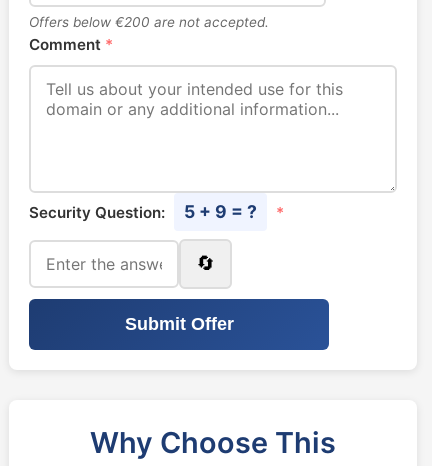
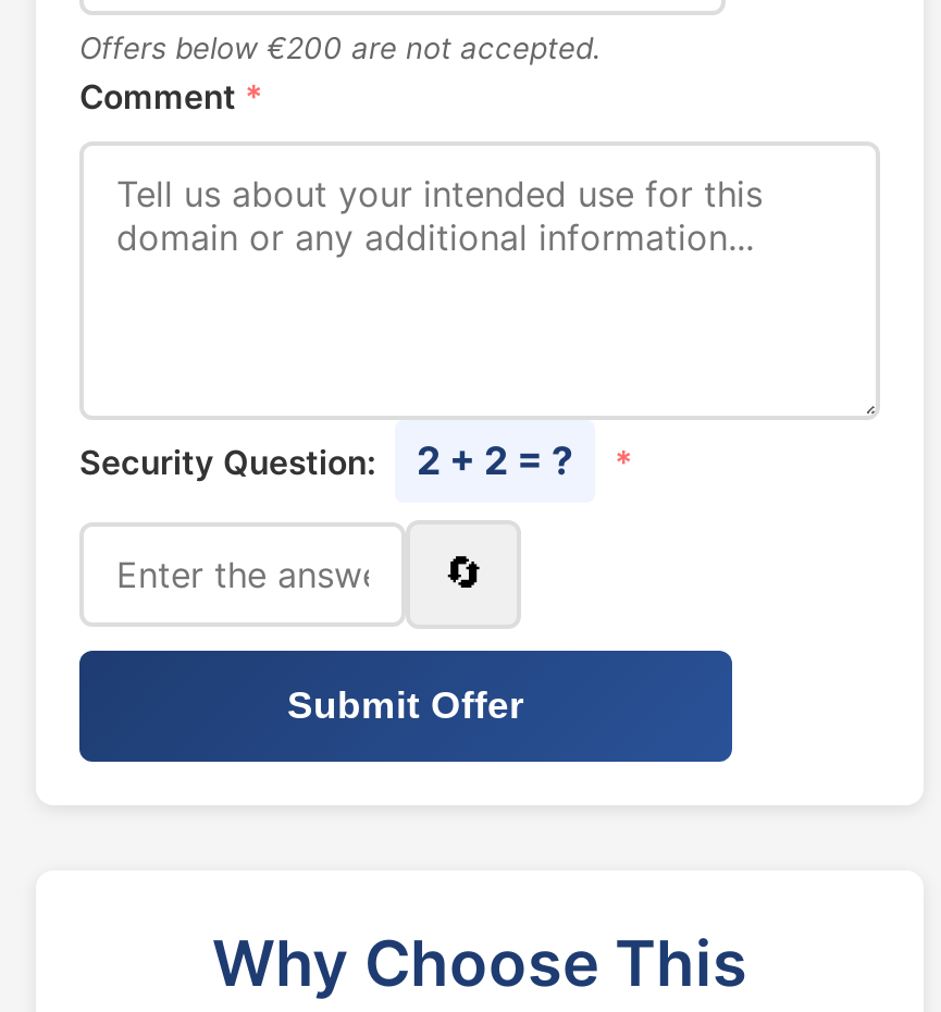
- 5 + 9 = ?
+ 2 + 2 = ?
